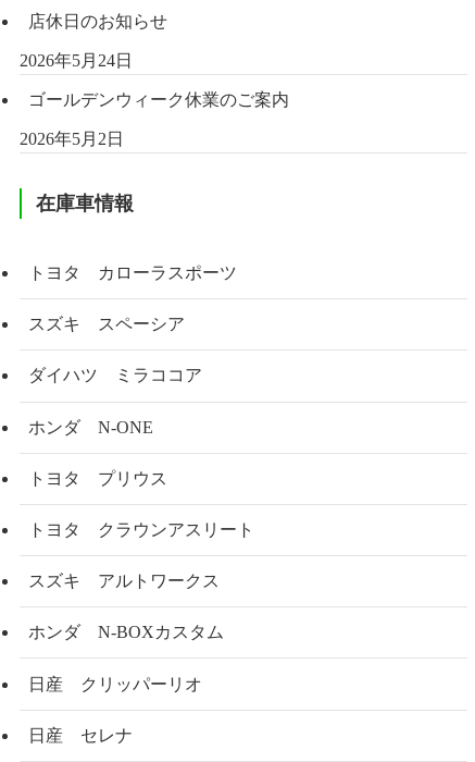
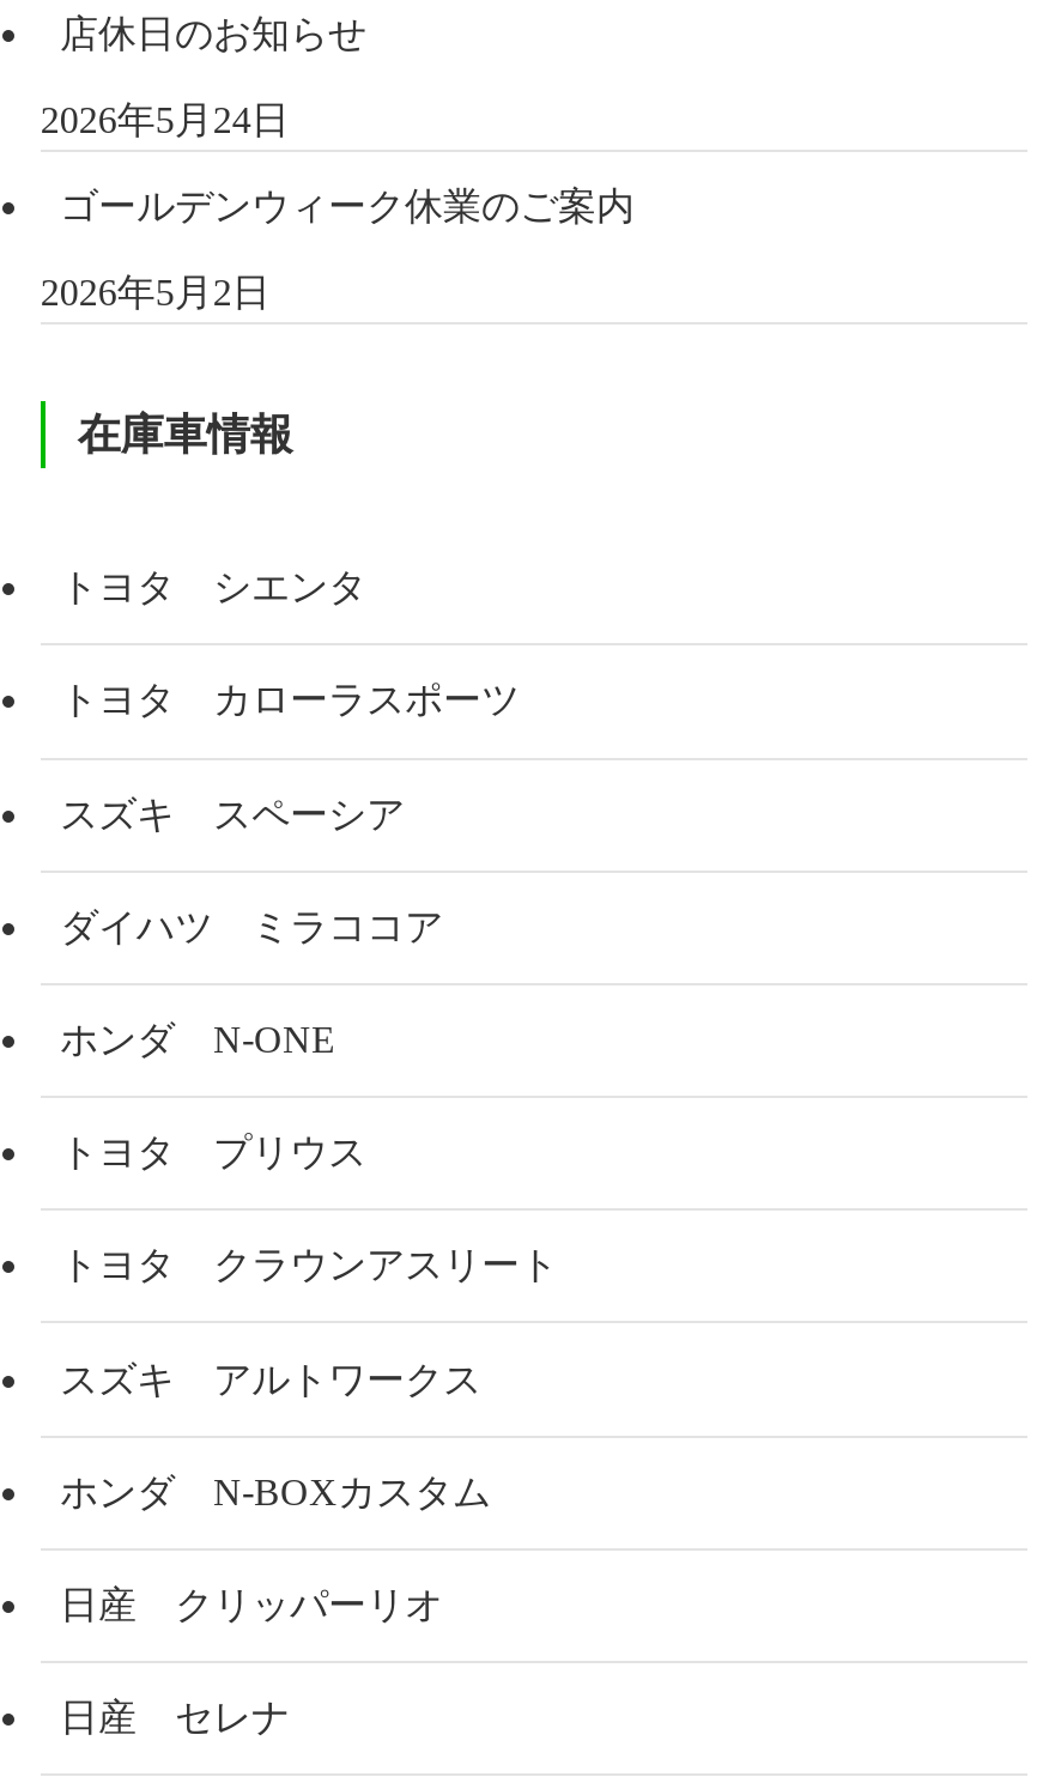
+ トヨタ シエンタ
